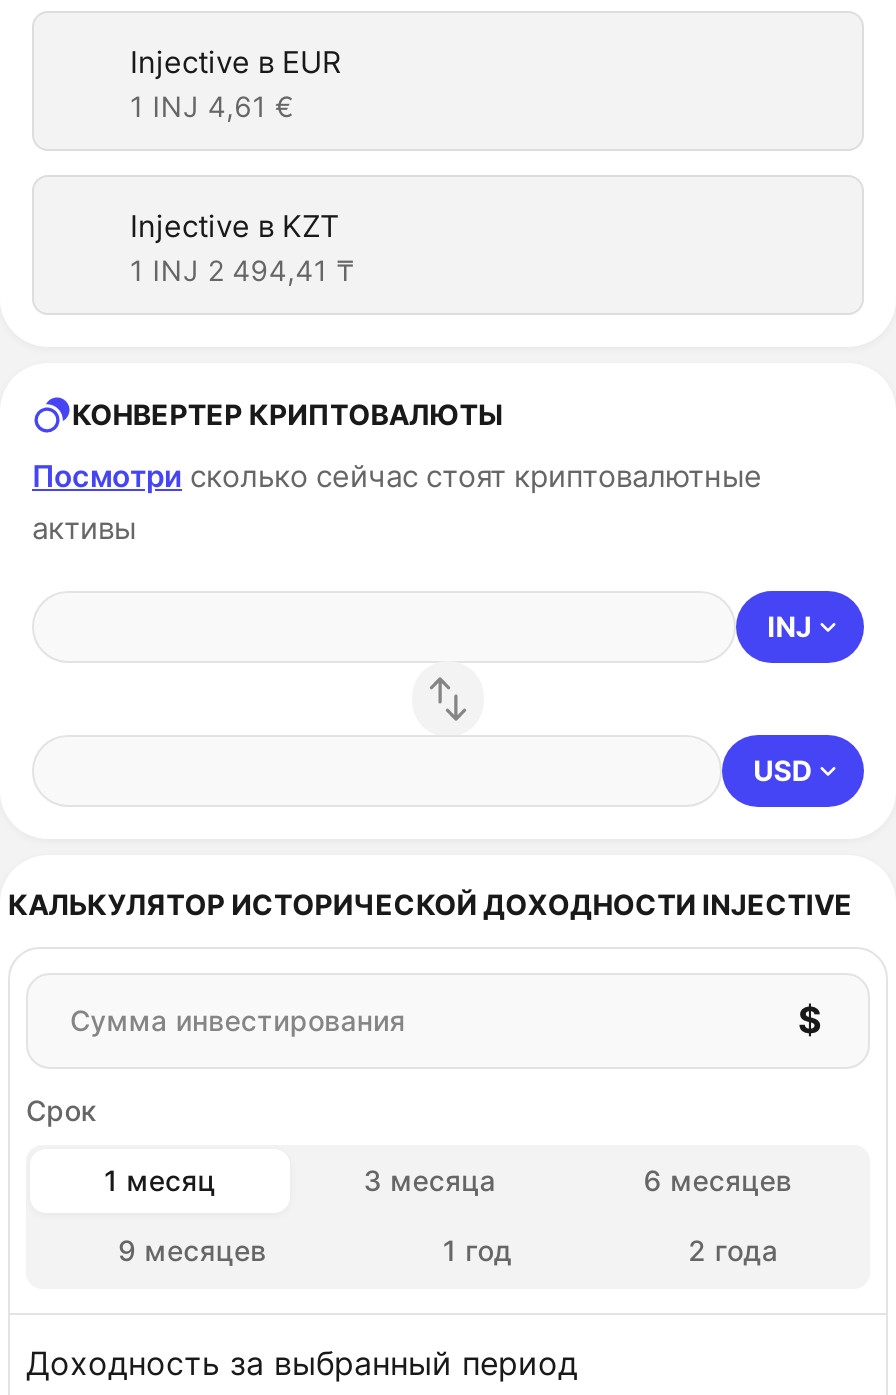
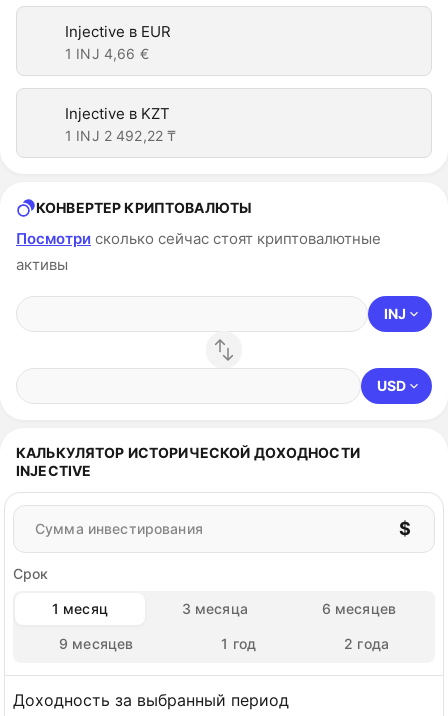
- 1 INJ 4,61 €
+ 1 INJ 4,66 €

- 1 INJ 2 494,41 ₸
+ 1 INJ 2 492,22 ₸
